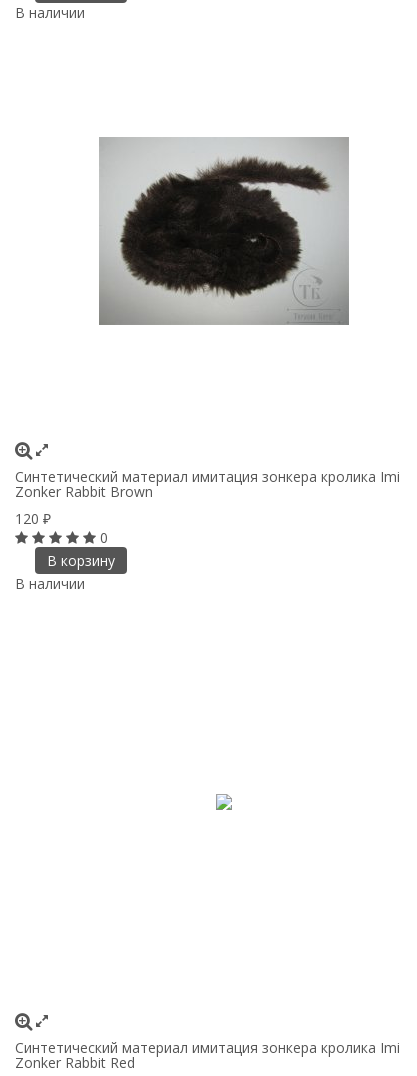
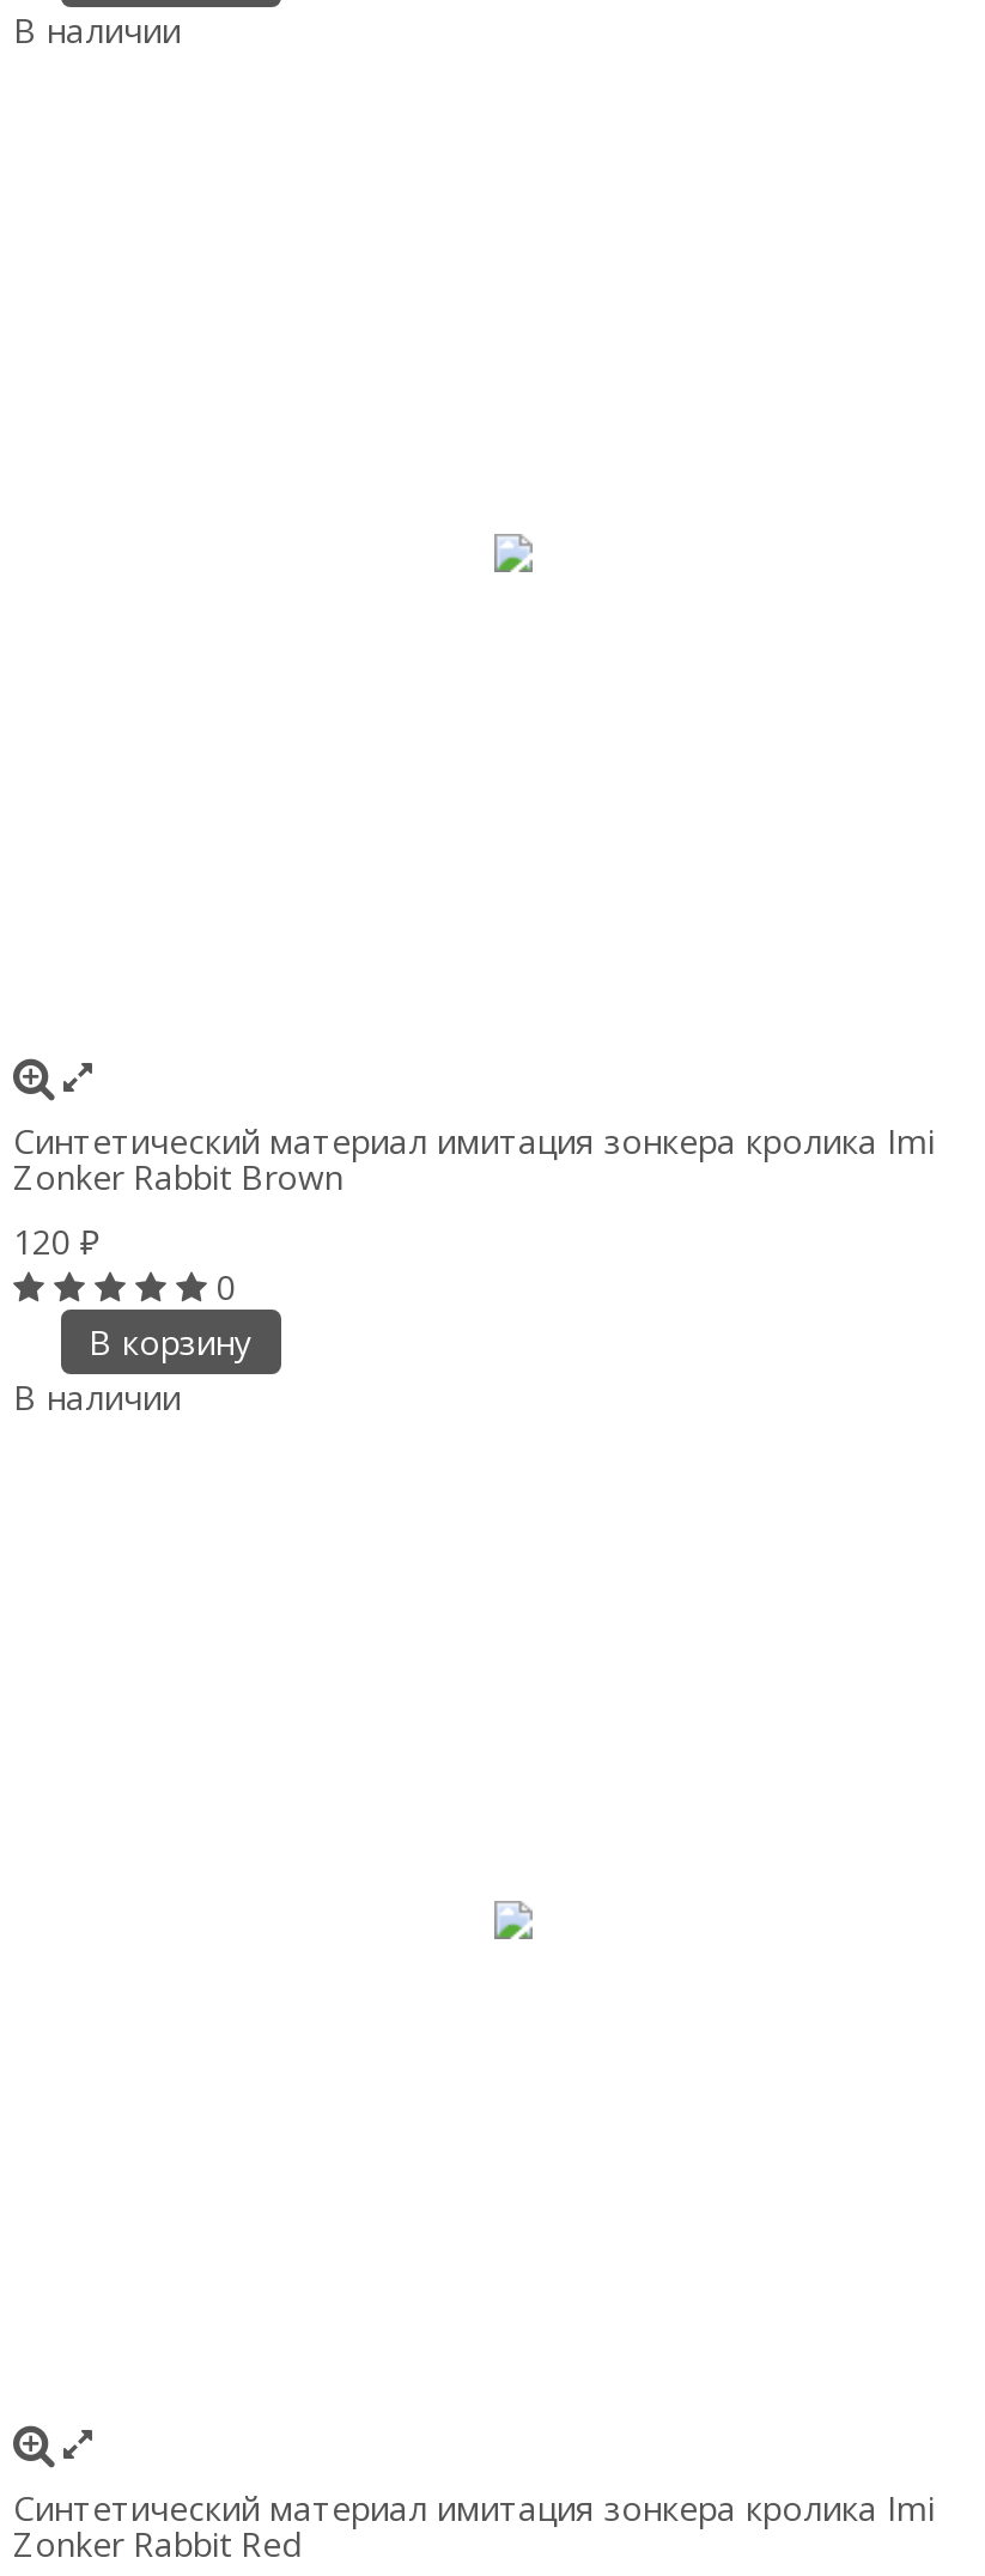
- [image]
